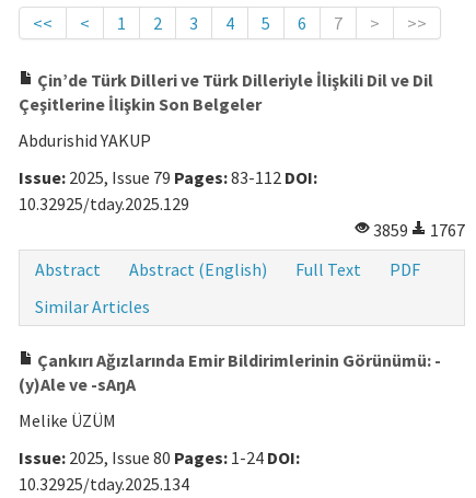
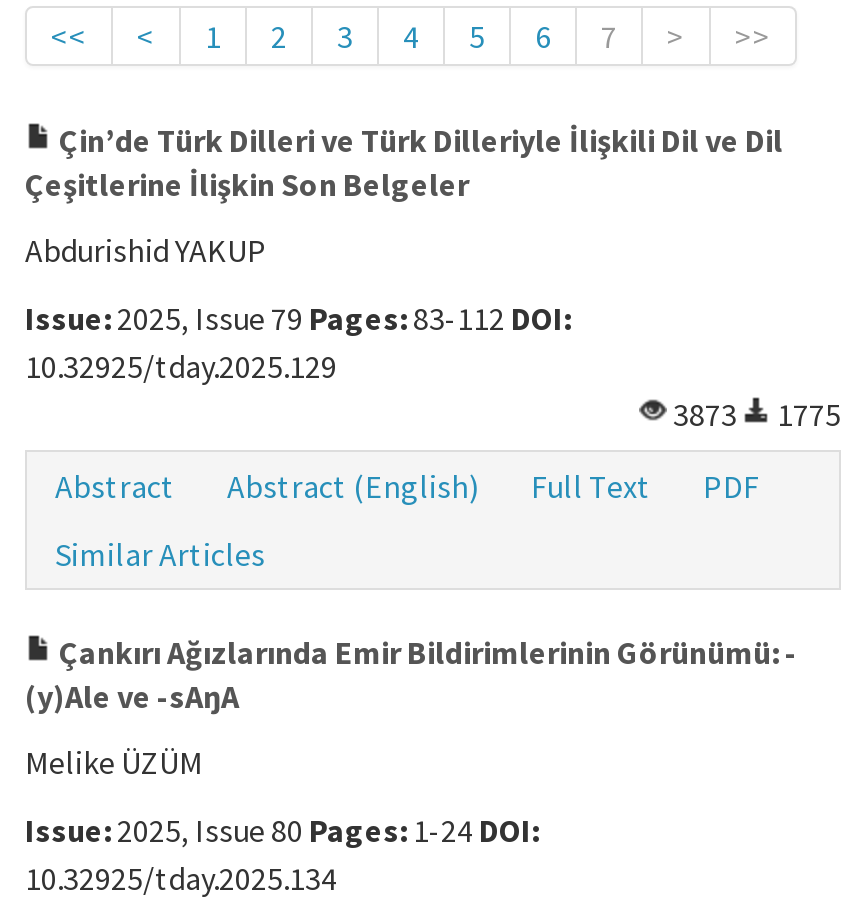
- 3859
+ 3873

- 1767
+ 1775
